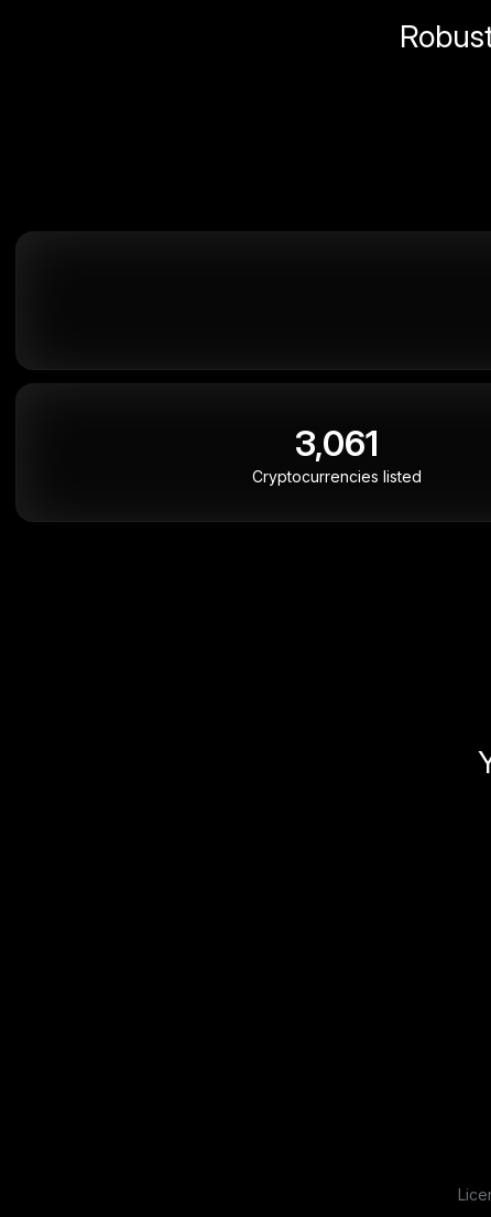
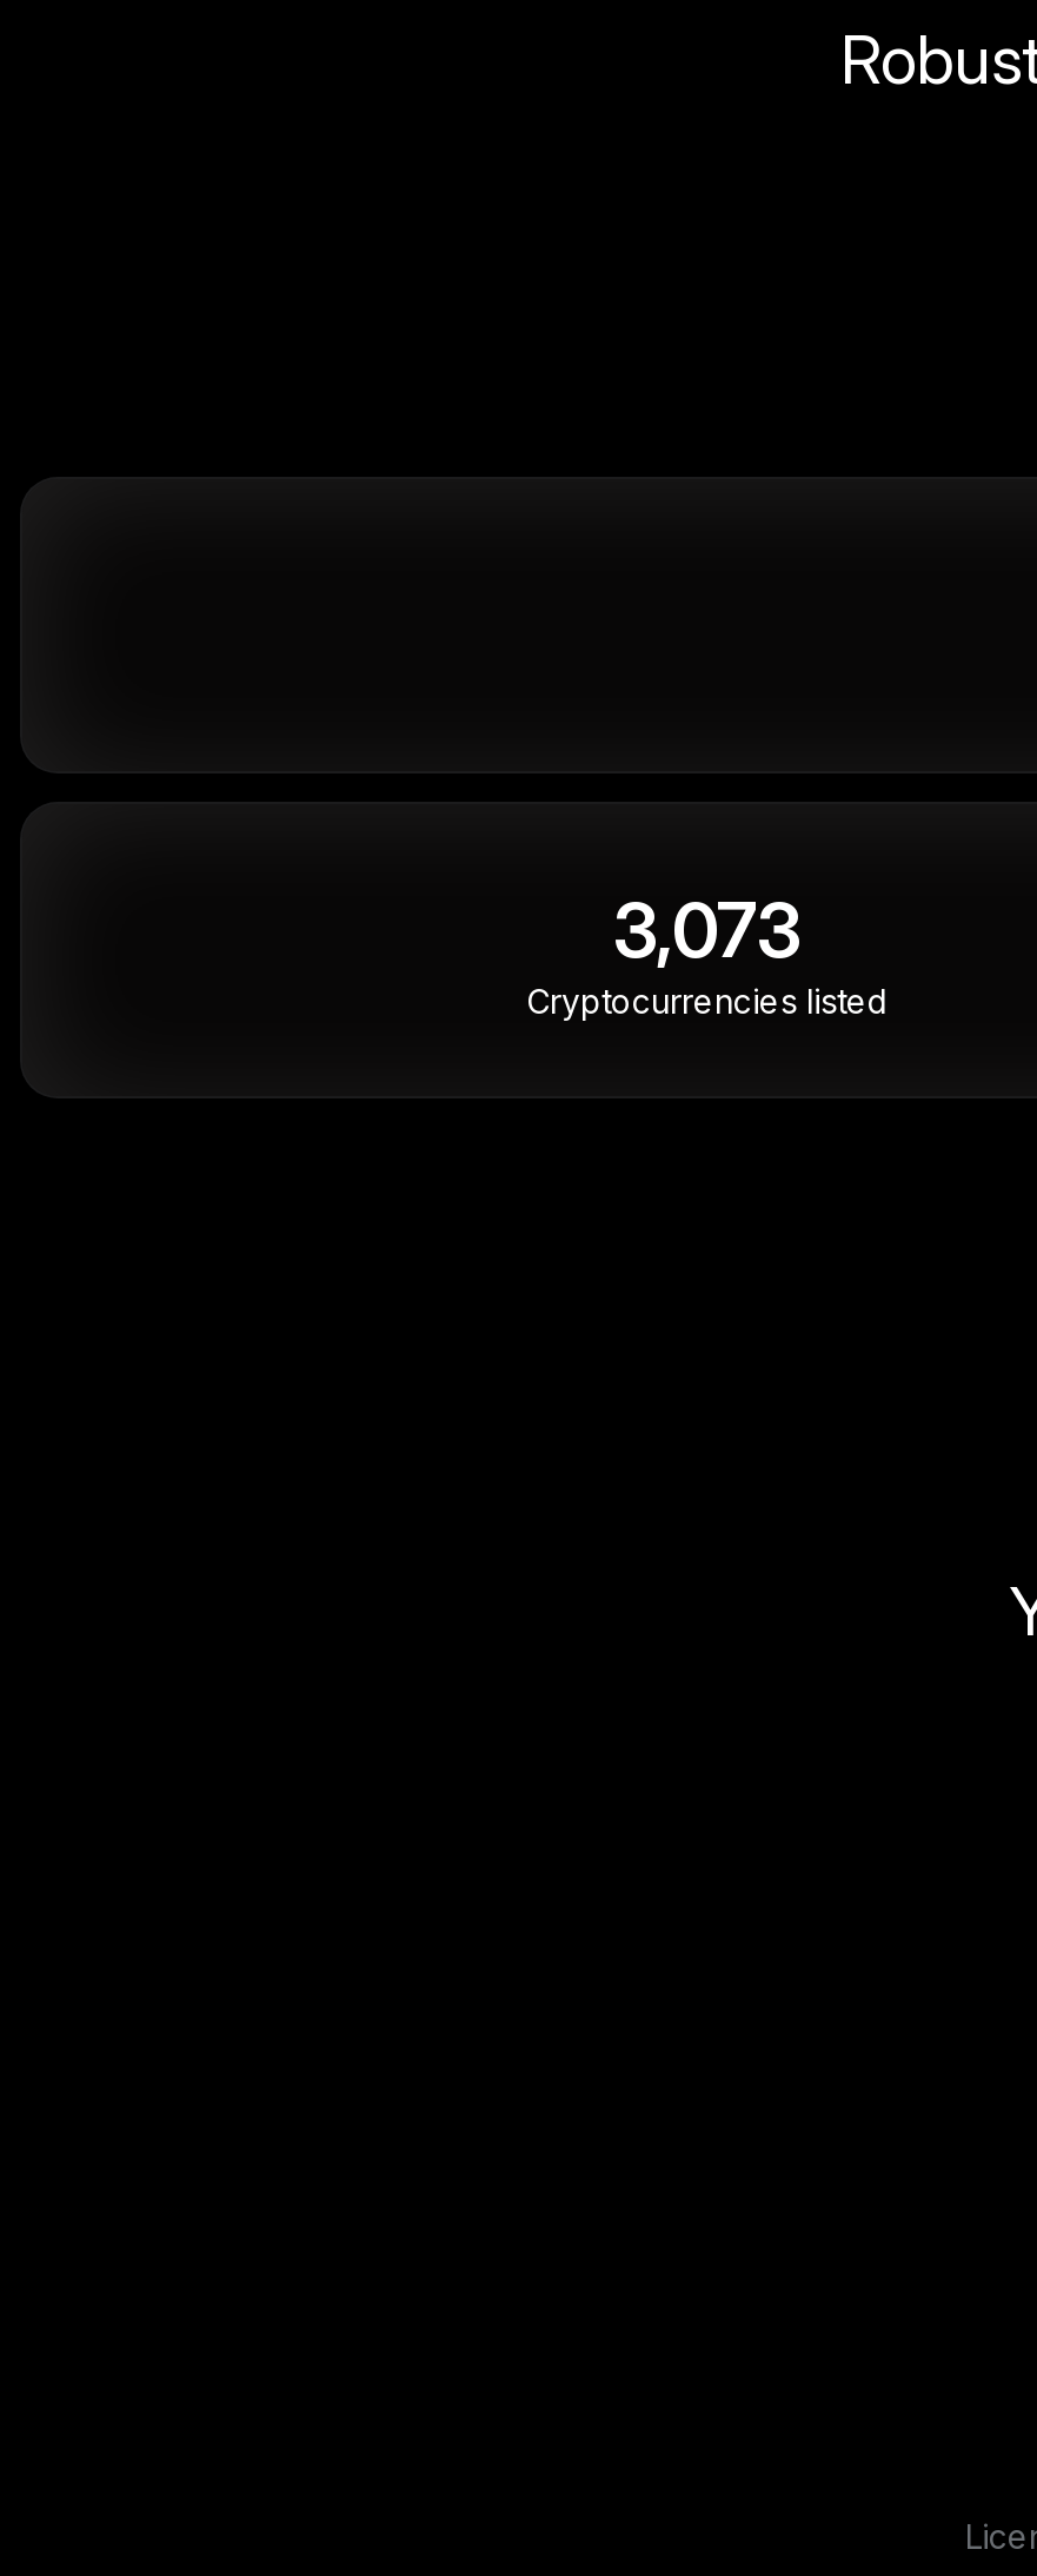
- 3,061
+ 3,073
